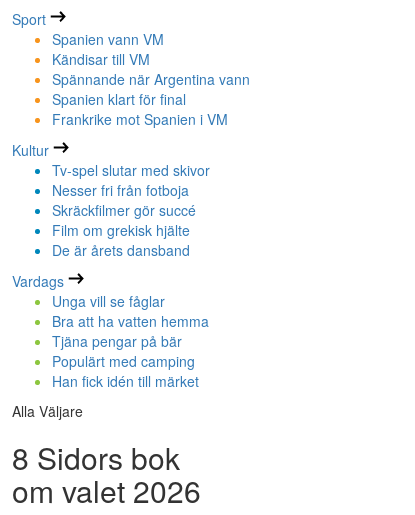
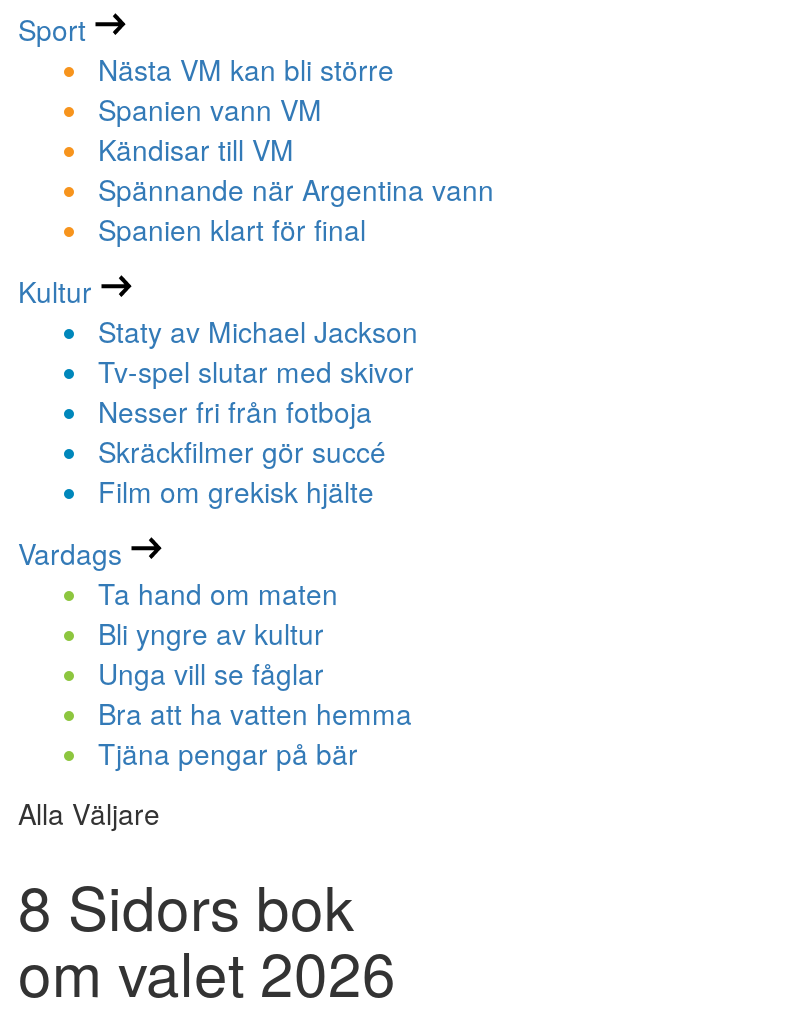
+ Nästa VM kan bli större

moved down: Spanien vann VM | Kändisar till VM | Spännande när Argentina vann | Spanien klart för final

- Frankrike mot Spanien i VM

+ Staty av Michael Jackson

moved down: Tv-spel slutar med skivor | Nesser fri från fotboja | Skräckfilmer gör succé | Film om grekisk hjälte

- De är årets dansband

+ Ta hand om maten
+ Bli yngre av kultur

moved down: Unga vill se fåglar | Bra att ha vatten hemma | Tjäna pengar på bär

- Populärt med camping
- Han fick idén till märket
